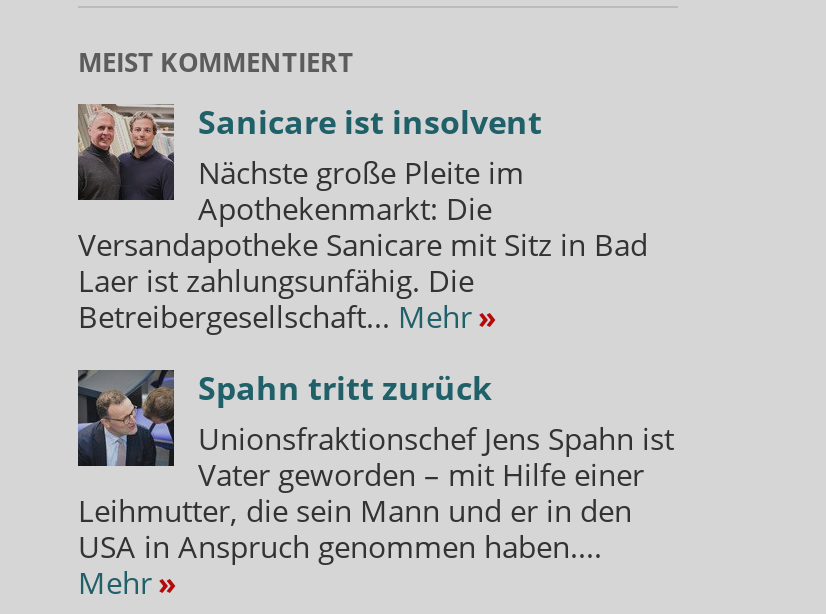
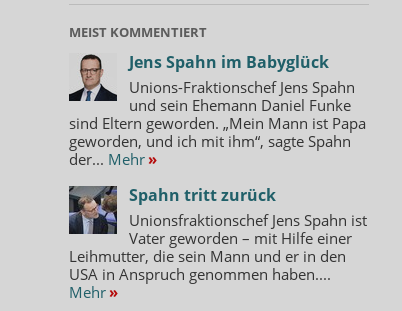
- [image]
- Sanicare ist insolvent
- Nächste große Pleite im
- Apothekenmarkt: Die
- Versandapotheke Sanicare mit Sitz in Bad
- Laer ist zahlungsunfähig. Die
- Betreibergesellschaft... Mehr »
+ [image]
+ Jens Spahn im Babyglück
+ Unions-Fraktionschef Jens Spahn
+ und sein Ehemann Daniel Funke
+ sind Eltern geworden. „Mein Mann ist Papa
+ geworden, und ich mit ihm“, sagte Spahn
+ der... Mehr »
